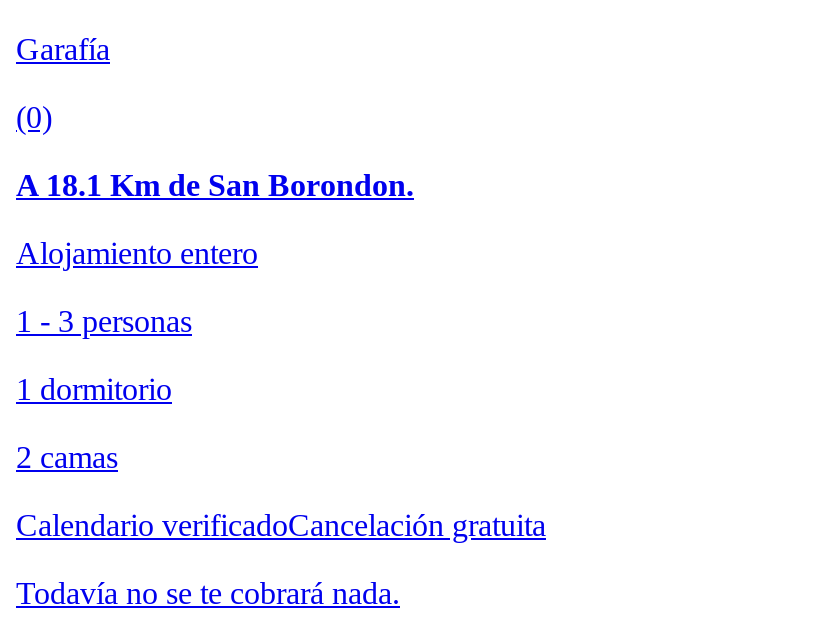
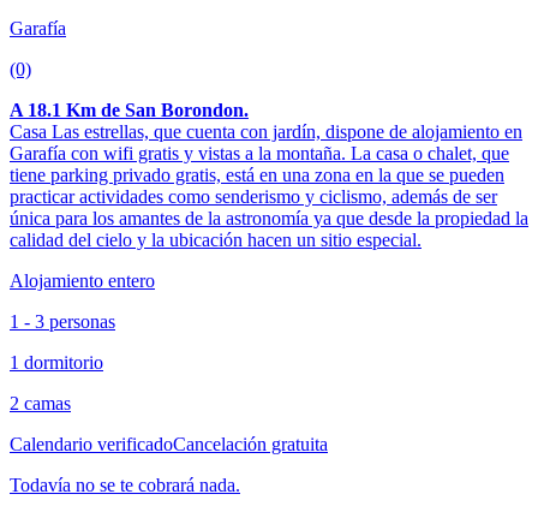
+ Casa Las estrellas, que cuenta con jardín, dispone de alojamiento en
+ Garafía con wifi gratis y vistas a la montaña. La casa o chalet, que
+ tiene parking privado gratis, está en una zona en la que se pueden
+ practicar actividades como senderismo y ciclismo, además de ser
+ única para los amantes de la astronomía ya que desde la propiedad la
+ calidad del cielo y la ubicación hacen un sitio especial.
